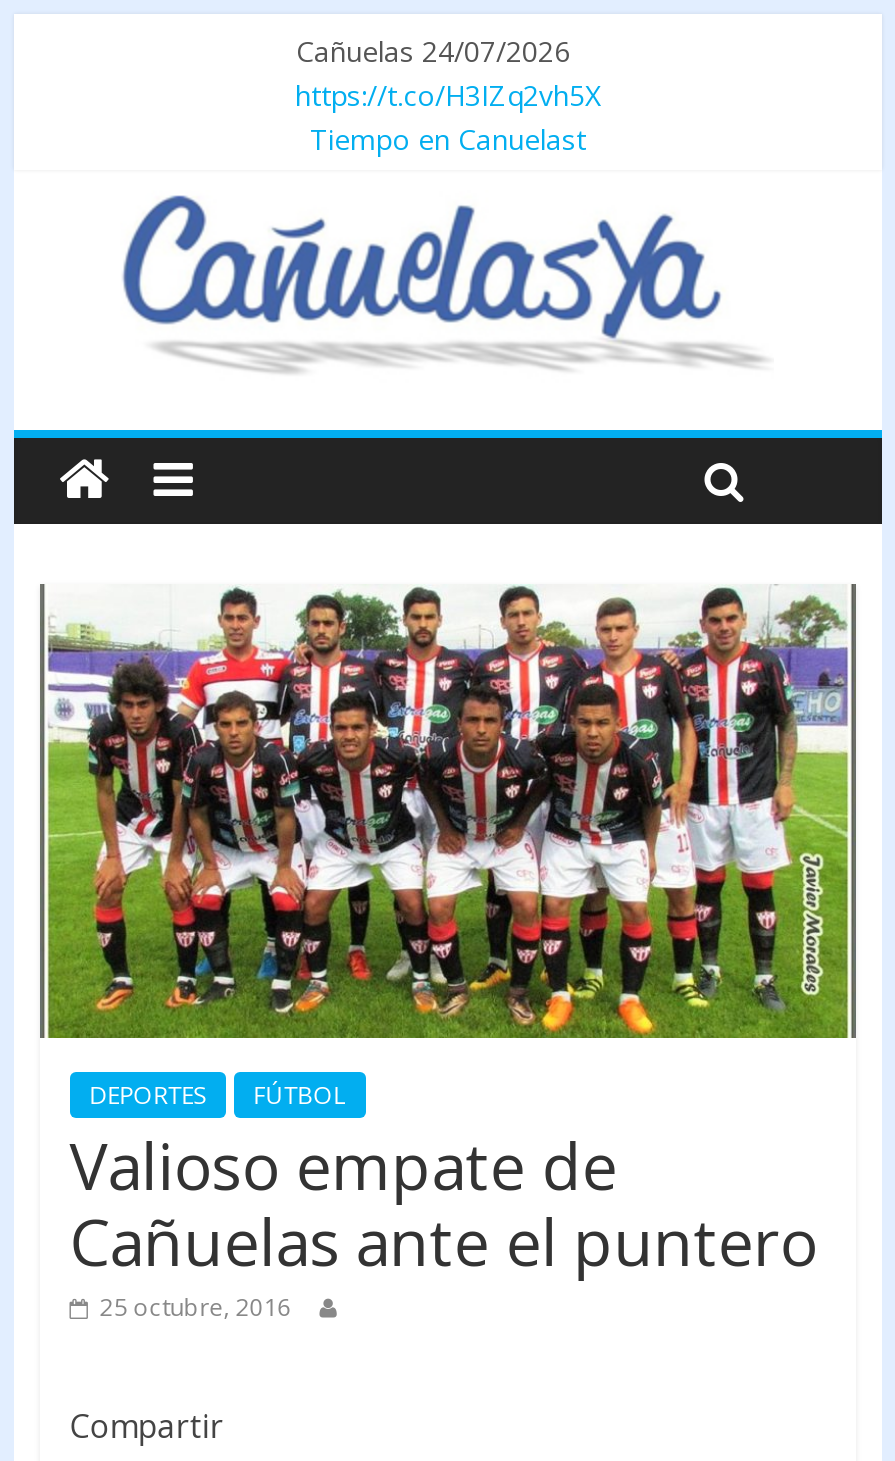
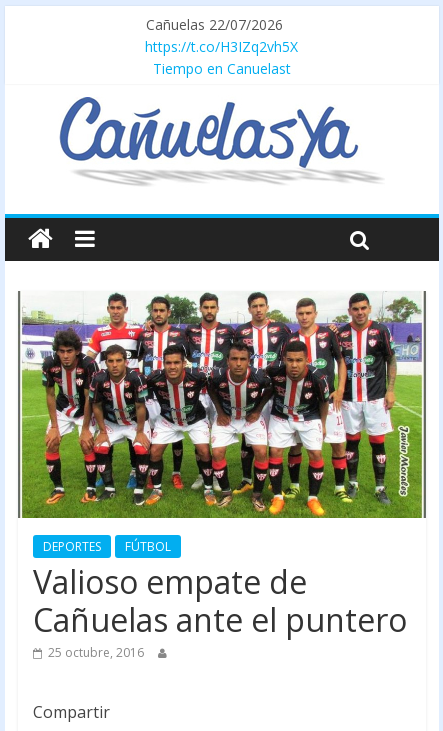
- Cañuelas 24/07/2026
+ Cañuelas 22/07/2026
